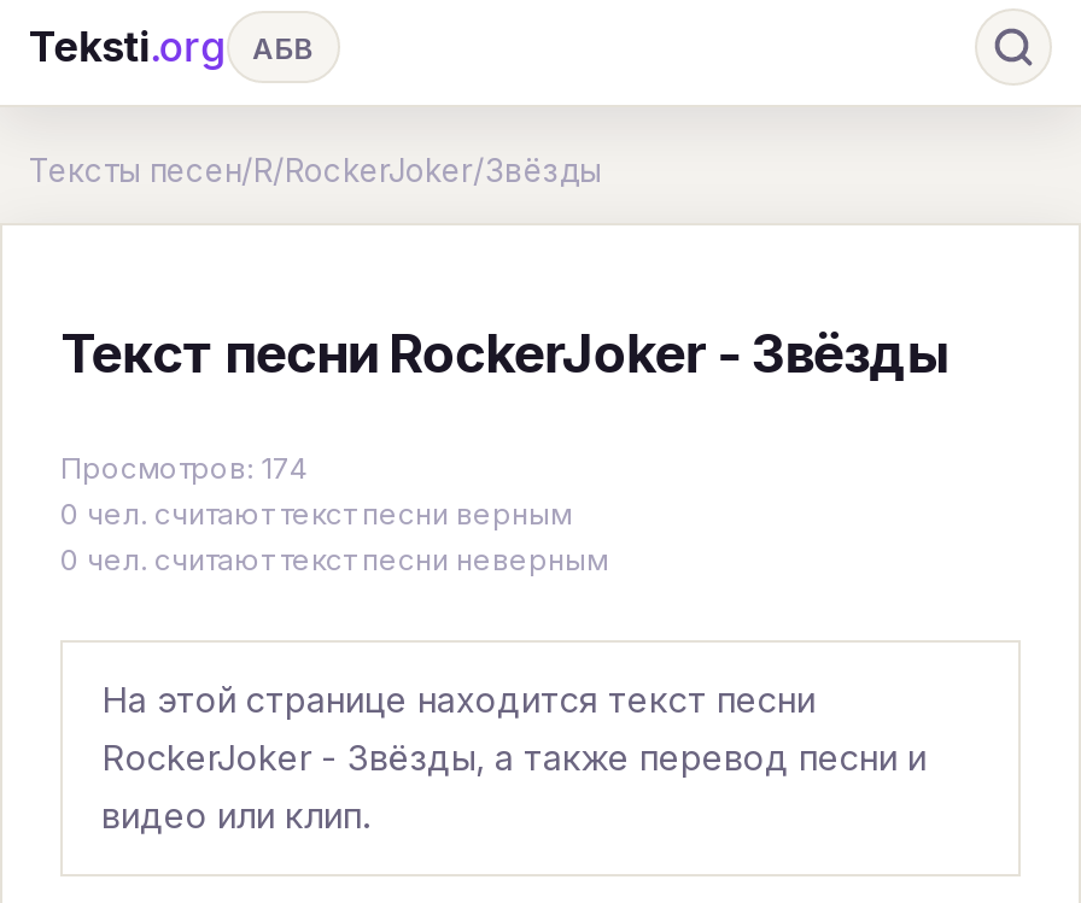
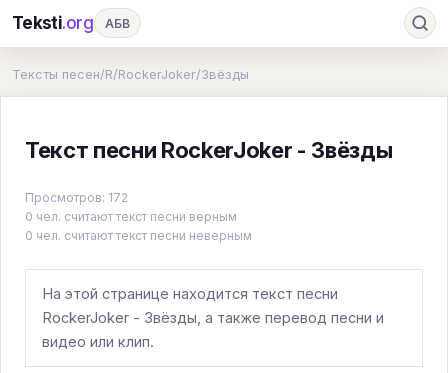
- Просмотров: 174
+ Просмотров: 172
